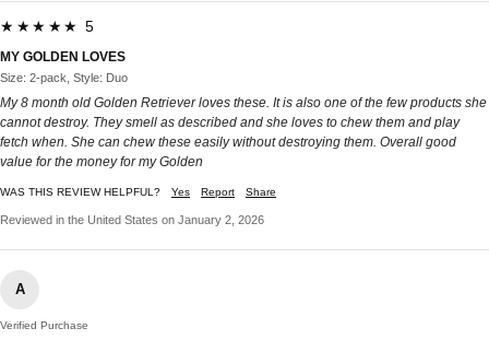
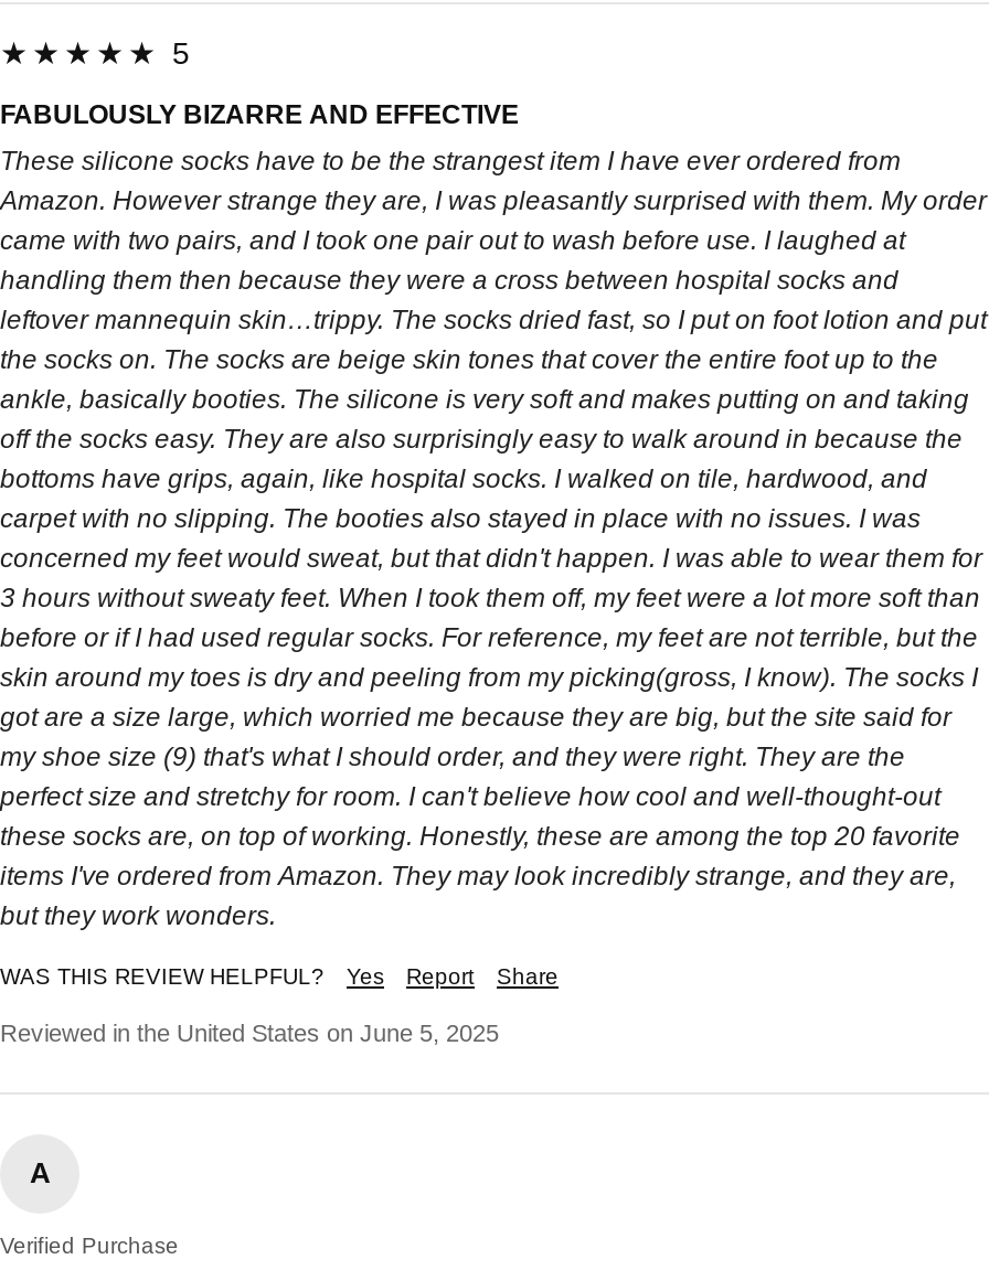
- MY GOLDEN LOVES
- Size: 2-pack, Style: Duo
+ FABULOUSLY BIZARRE AND EFFECTIVE

- My 8 month old Golden Retriever loves these. It is also one of the few products she
- cannot destroy. They smell as described and she loves to chew them and play
- fetch when. She can chew these easily without destroying them. Overall good
- value for the money for my Golden
+ These silicone socks have to be the strangest item I have ever ordered from
+ Amazon. However strange they are, I was pleasantly surprised with them. My order
+ came with two pairs, and I took one pair out to wash before use. I laughed at
+ handling them then because they were a cross between hospital socks and
+ leftover mannequin skin…trippy. The socks dried fast, so I put on foot lotion and put
+ the socks on. The socks are beige skin tones that cover the entire foot up to the
+ ankle, basically booties. The silicone is very soft and makes putting on and taking
+ off the socks easy. They are also surprisingly easy to walk around in because the
+ bottoms have grips, again, like hospital socks. I walked on tile, hardwood, and
+ carpet with no slipping. The booties also stayed in place with no issues. I was
+ concerned my feet would sweat, but that didn't happen. I was able to wear them for
+ 3 hours without sweaty feet. When I took them off, my feet were a lot more soft than
+ before or if I had used regular socks. For reference, my feet are not terrible, but the
+ skin around my toes is dry and peeling from my picking(gross, I know). The socks I
+ got are a size large, which worried me because they are big, but the site said for
+ my shoe size (9) that's what I should order, and they were right. They are the
+ perfect size and stretchy for room. I can't believe how cool and well-thought-out
+ these socks are, on top of working. Honestly, these are among the top 20 favorite
+ items I've ordered from Amazon. They may look incredibly strange, and they are,
+ but they work wonders.

- Reviewed in the United States on January 2, 2026
+ Reviewed in the United States on June 5, 2025
